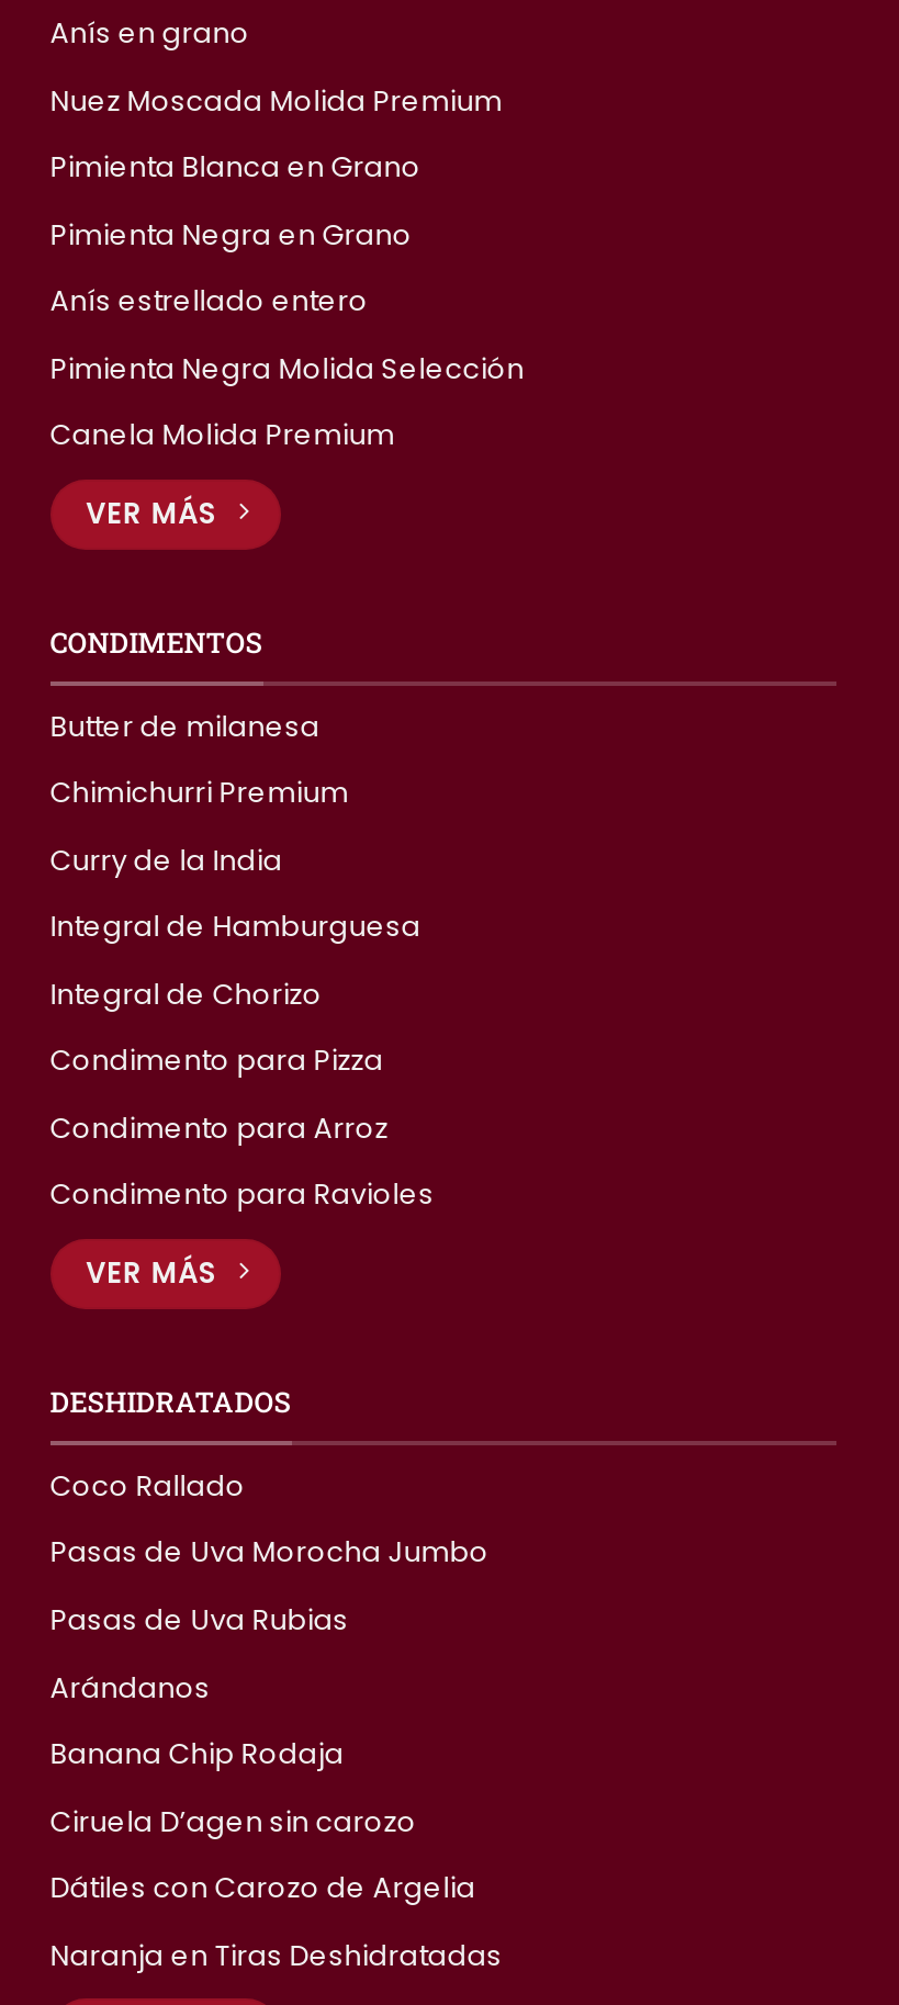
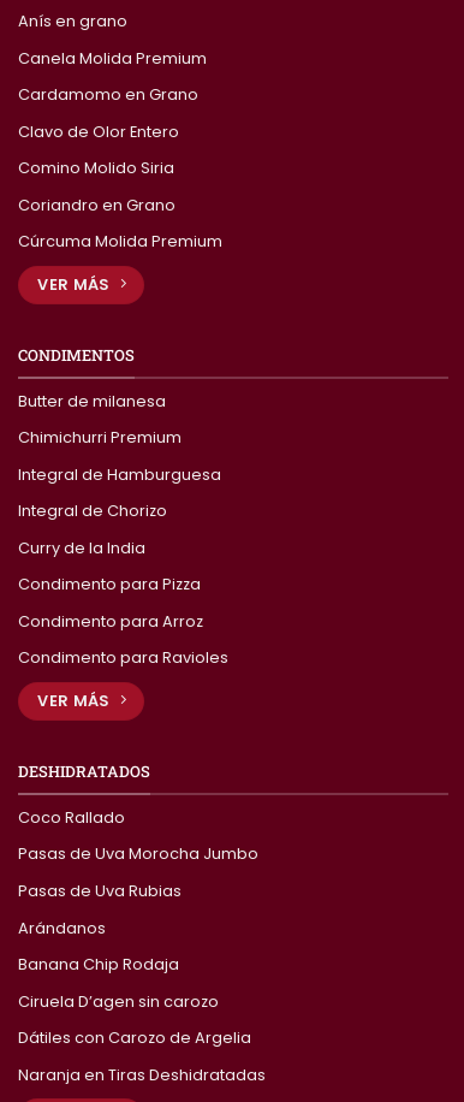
- Nuez Moscada Molida Premium
- Pimienta Blanca en Grano
- Pimienta Negra en Grano
- Anís estrellado entero
- Pimienta Negra Molida Selección

moved up: Canela Molida Premium

+ Cardamomo en Grano
+ Clavo de Olor Entero
+ Comino Molido Siria
+ Coriandro en Grano
+ Cúrcuma Molida Premium

moved down: Curry de la India

moved up: Integral de Hamburguesa | Integral de Chorizo
